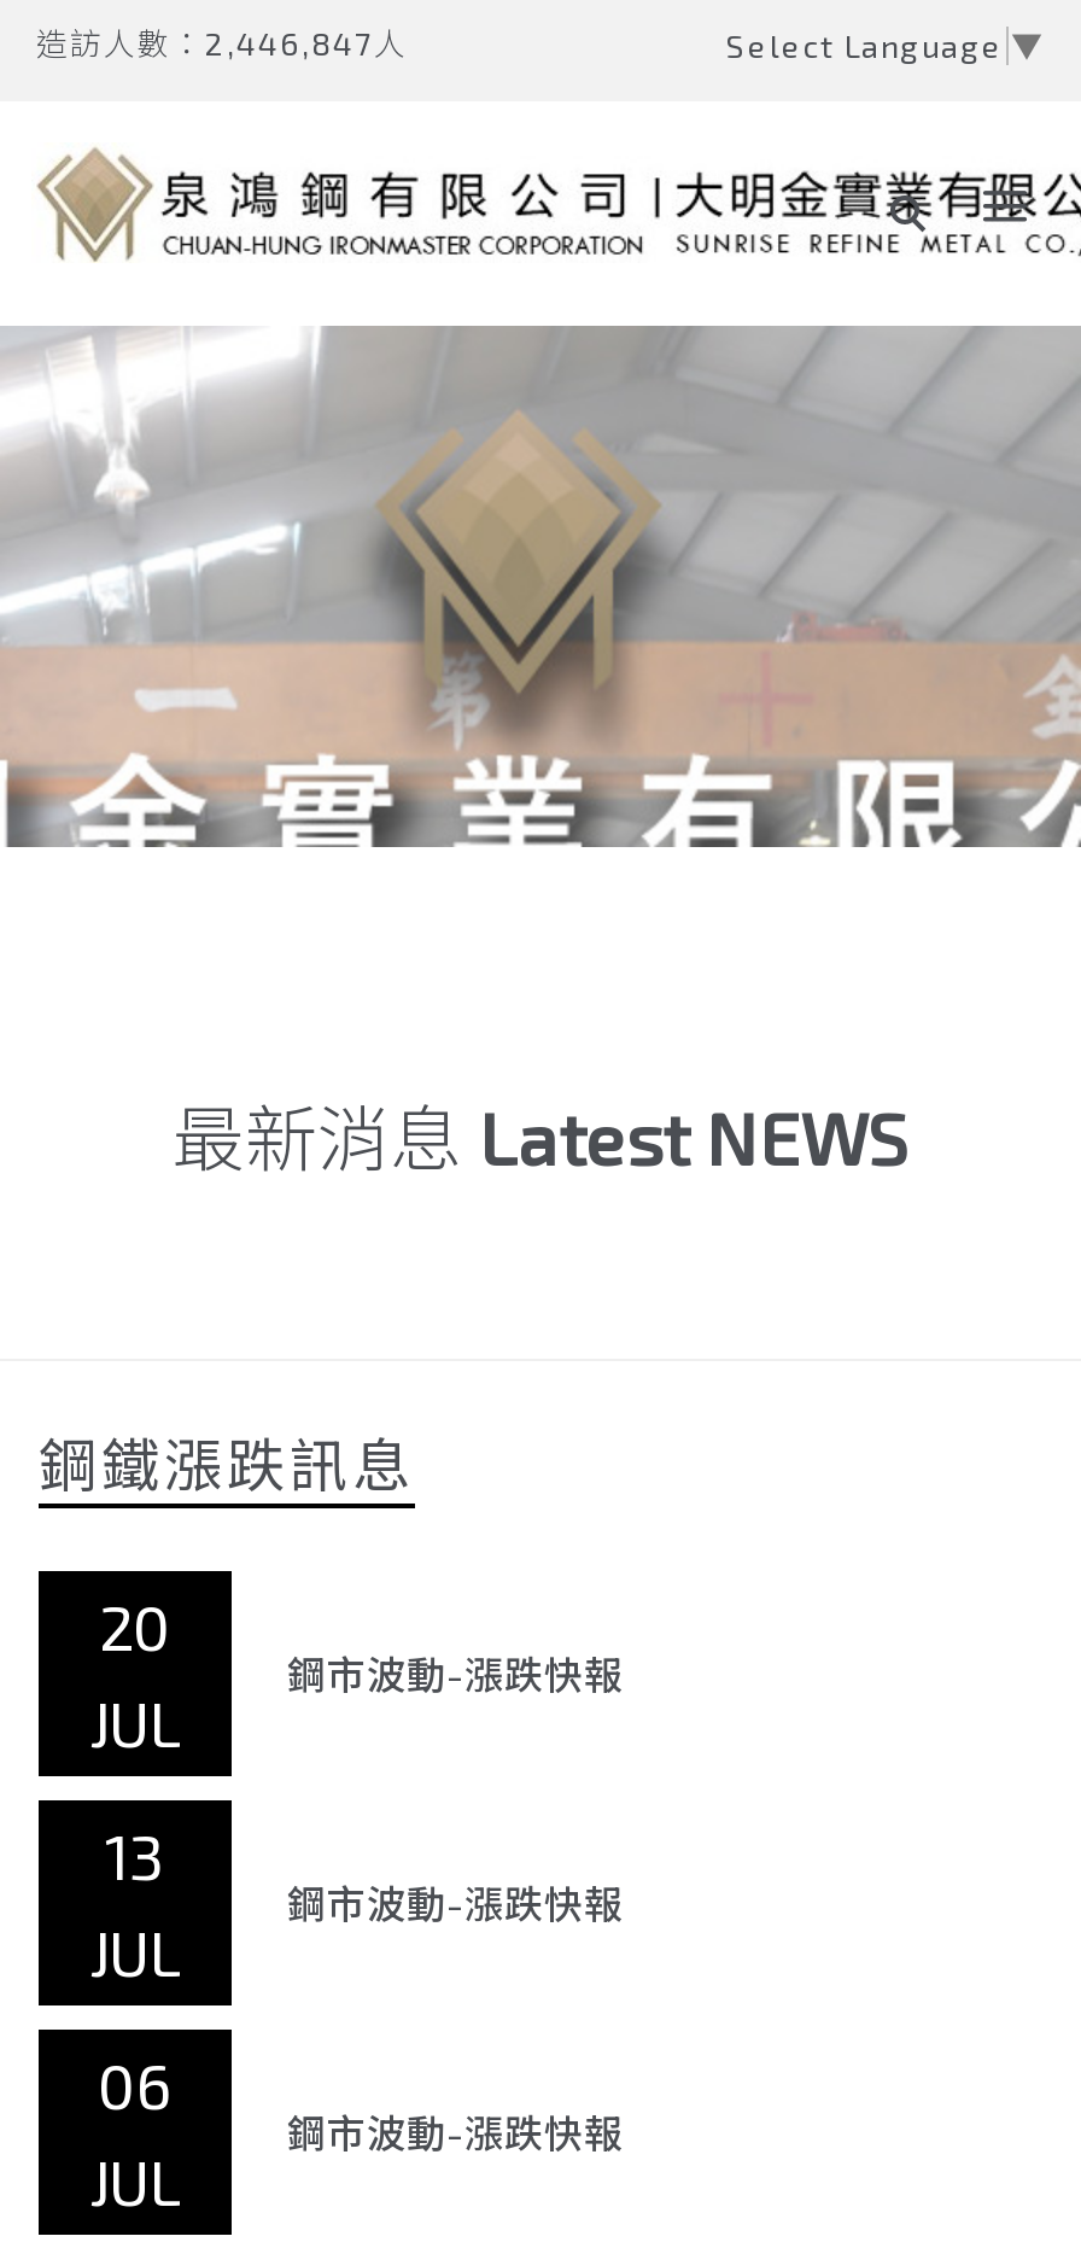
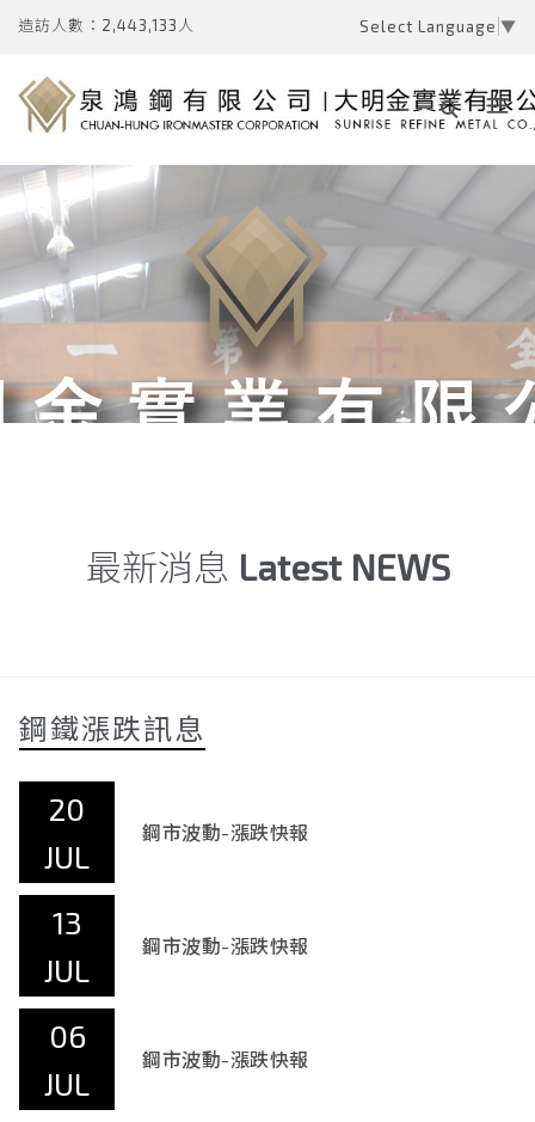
- 造訪人數：2,446,847人
+ 造訪人數：2,443,133人
